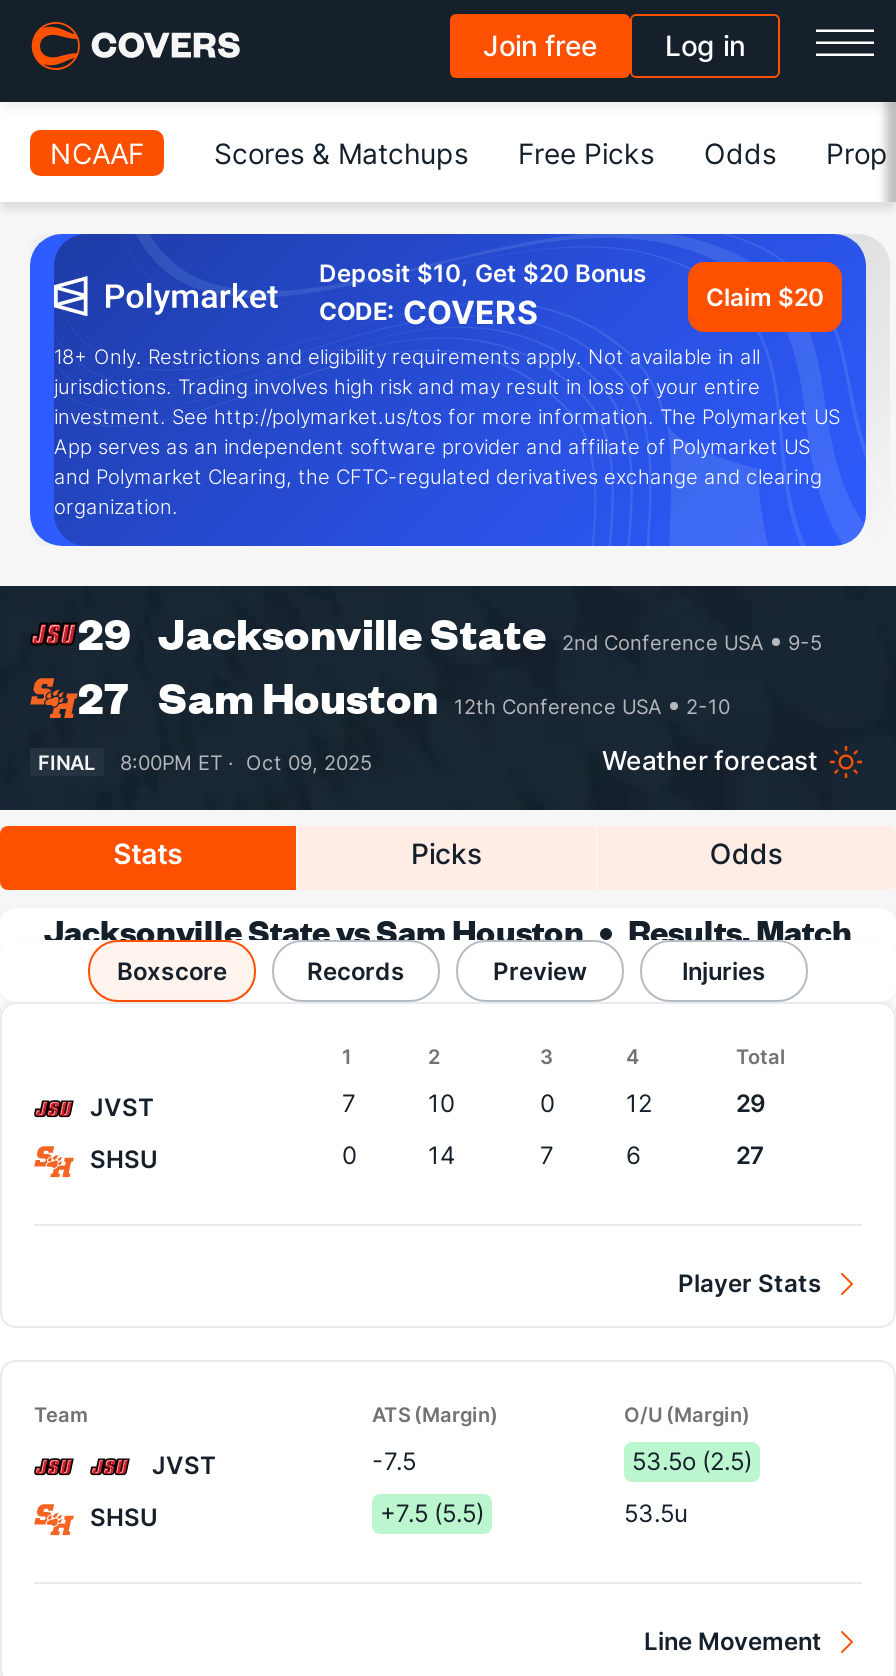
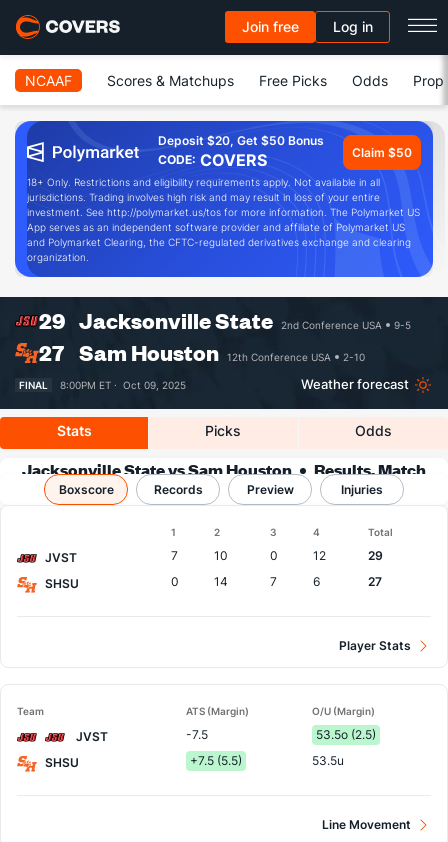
- Deposit $10, Get $20 Bonus
+ Deposit $20, Get $50 Bonus

- Claim $20
+ Claim $50
